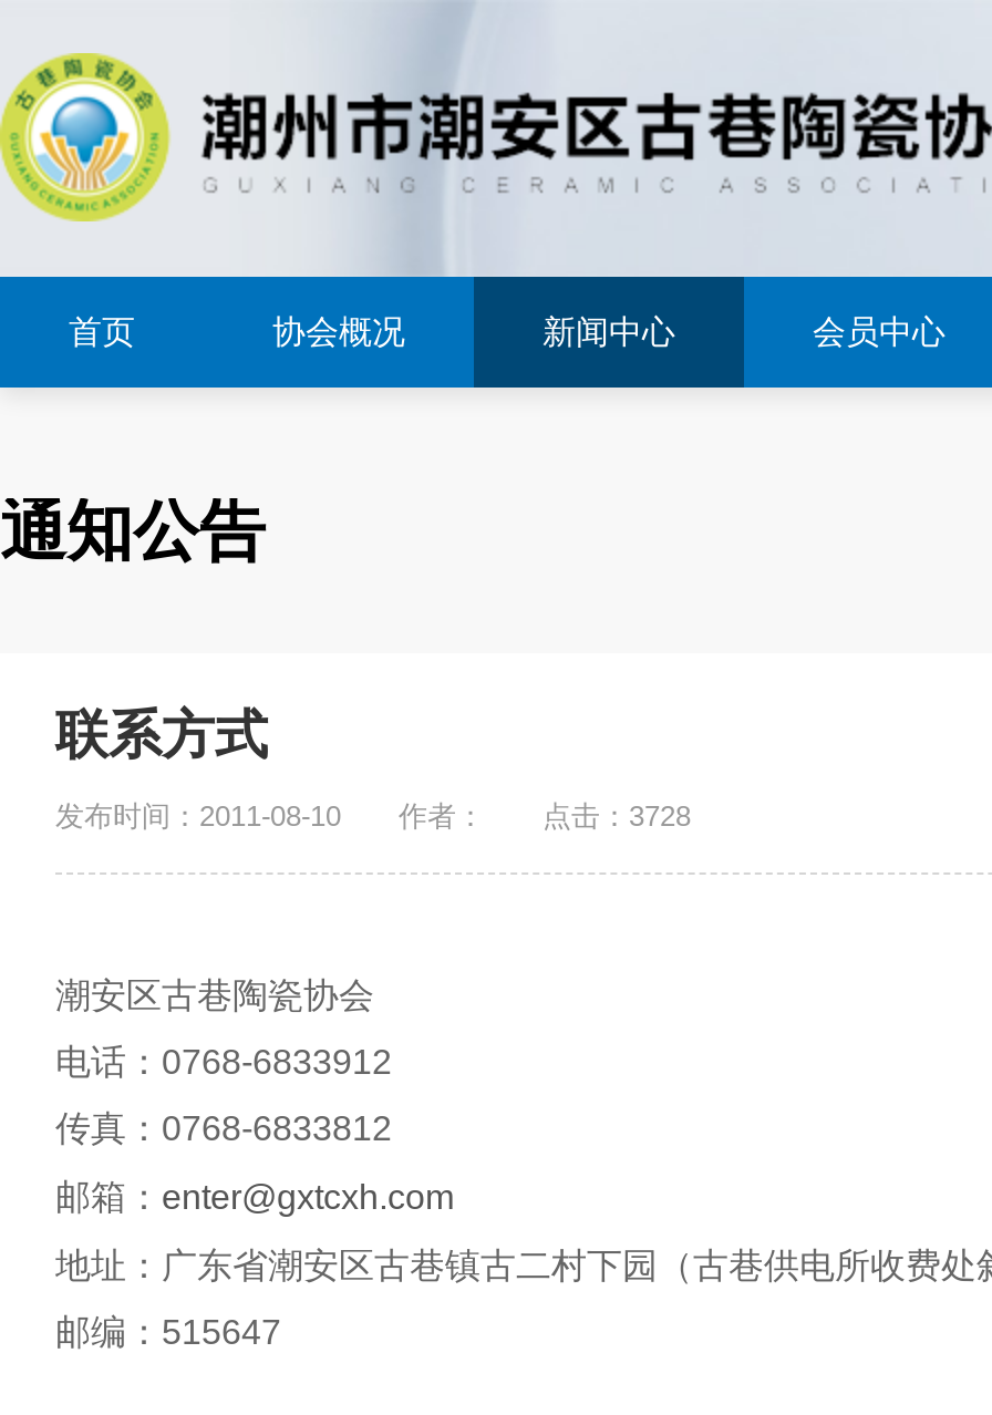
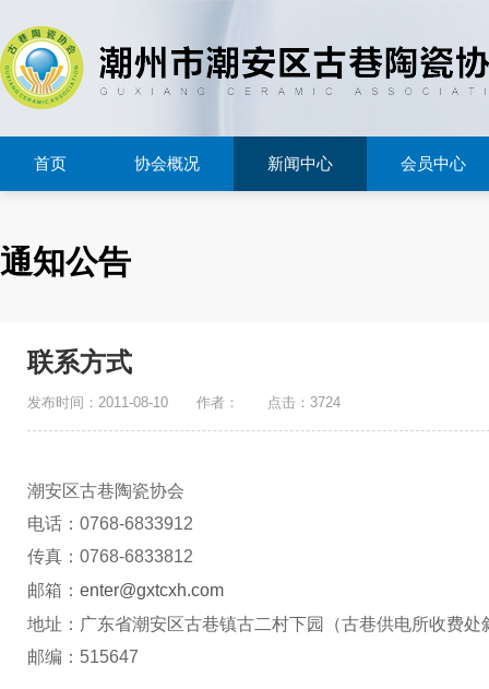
- 发布时间：2011-08-10 作者： 点击：3728
+ 发布时间：2011-08-10 作者： 点击：3724
